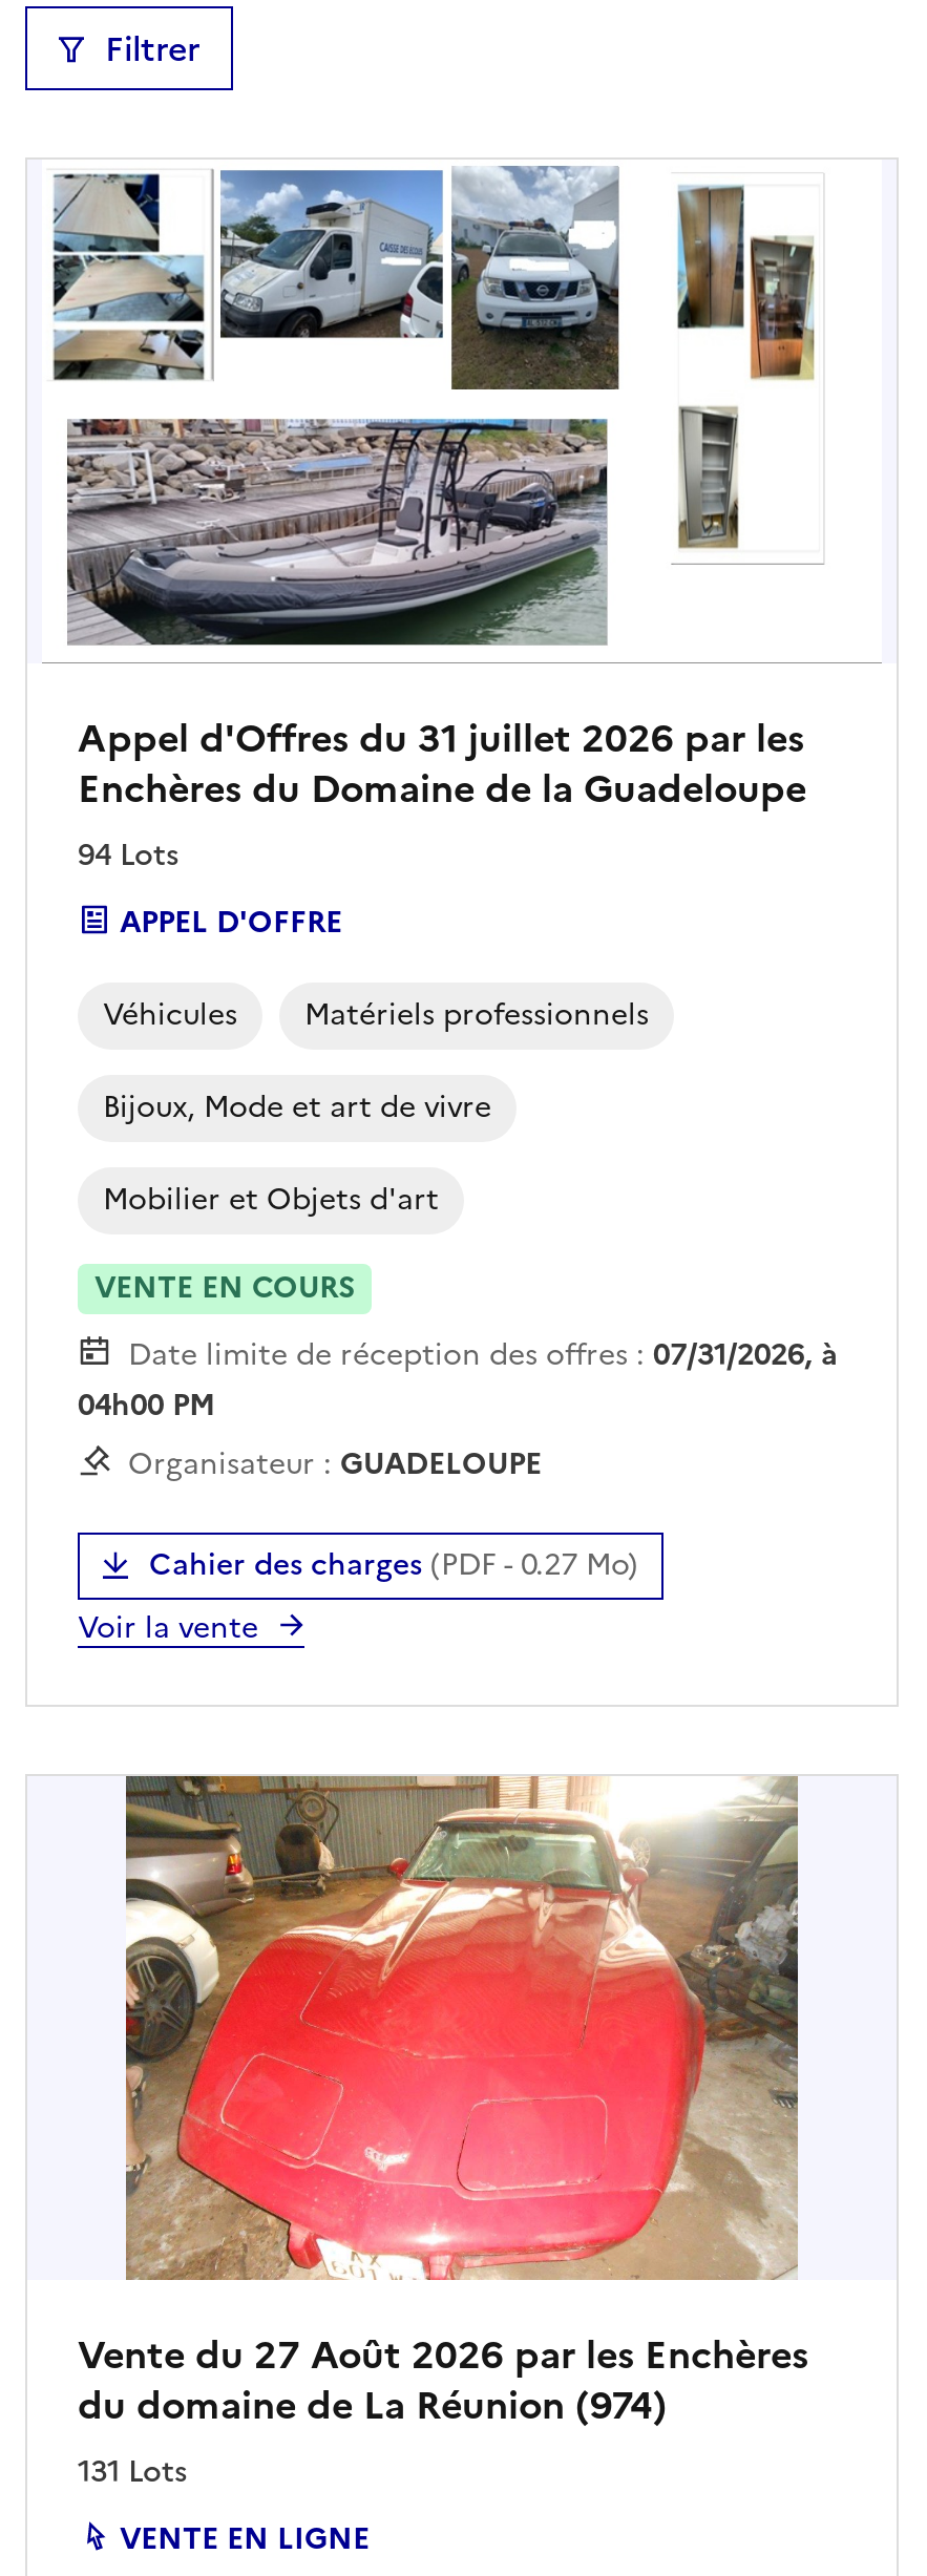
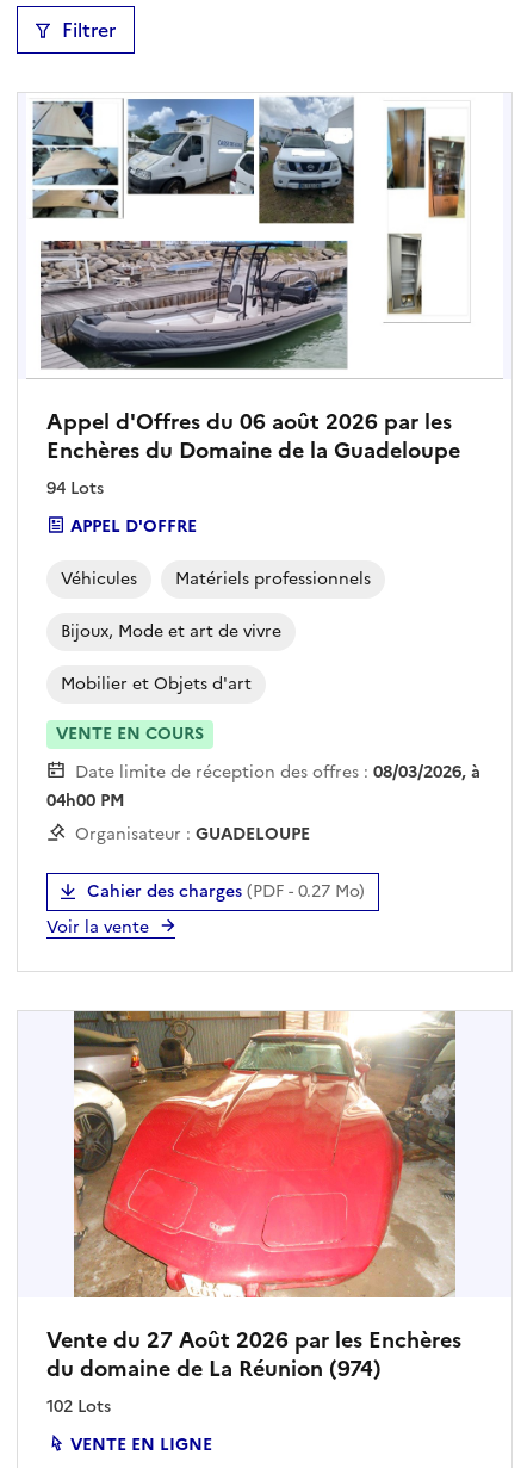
- Appel d'Offres du 31 juillet 2026 par les
+ Appel d'Offres du 06 août 2026 par les

- Date limite de réception des offres : 07/31/2026, à
+ Date limite de réception des offres : 08/03/2026, à

- 131 Lots
+ 102 Lots
